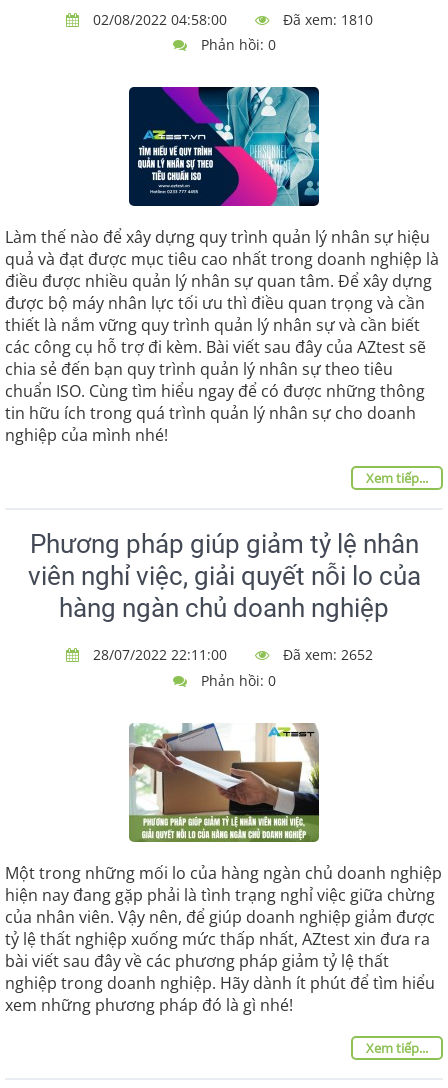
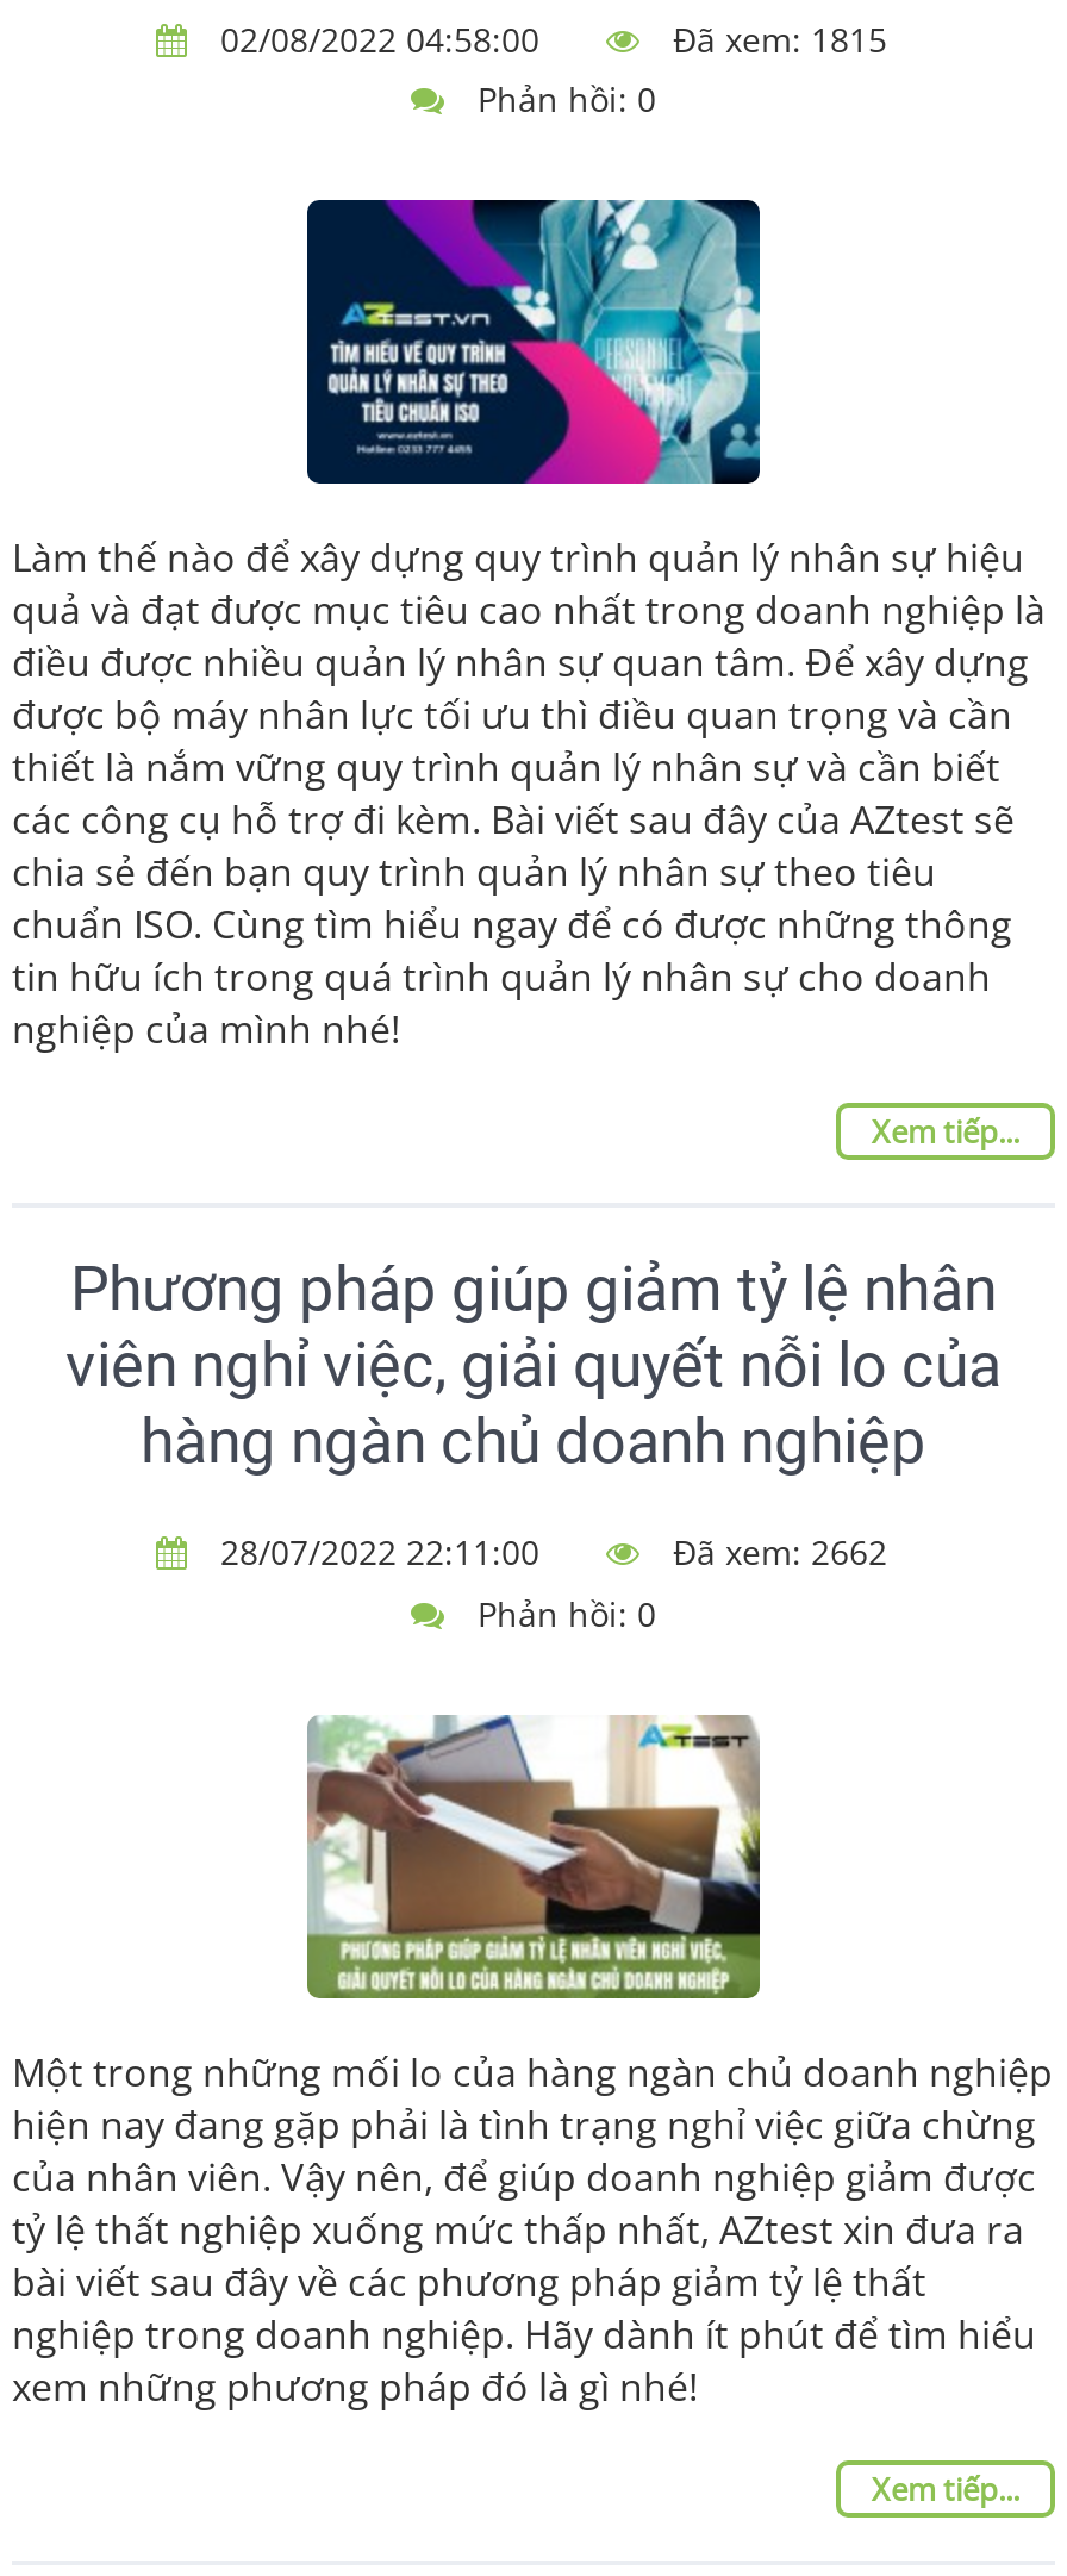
- Đã xem: 1810
+ Đã xem: 1815

- Đã xem: 2652
+ Đã xem: 2662
